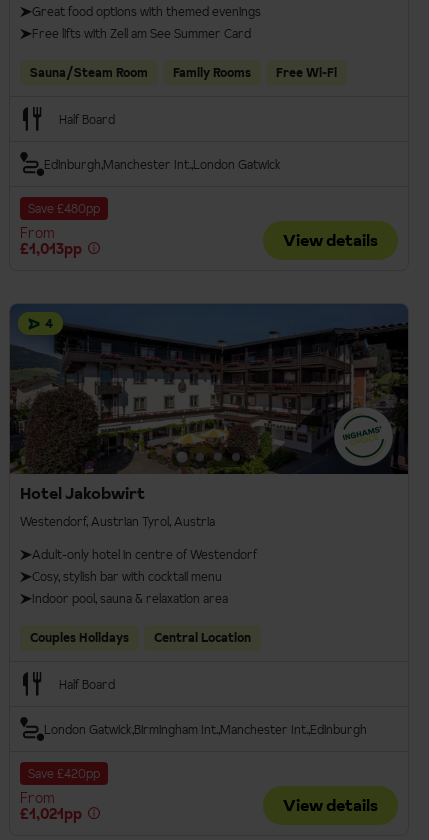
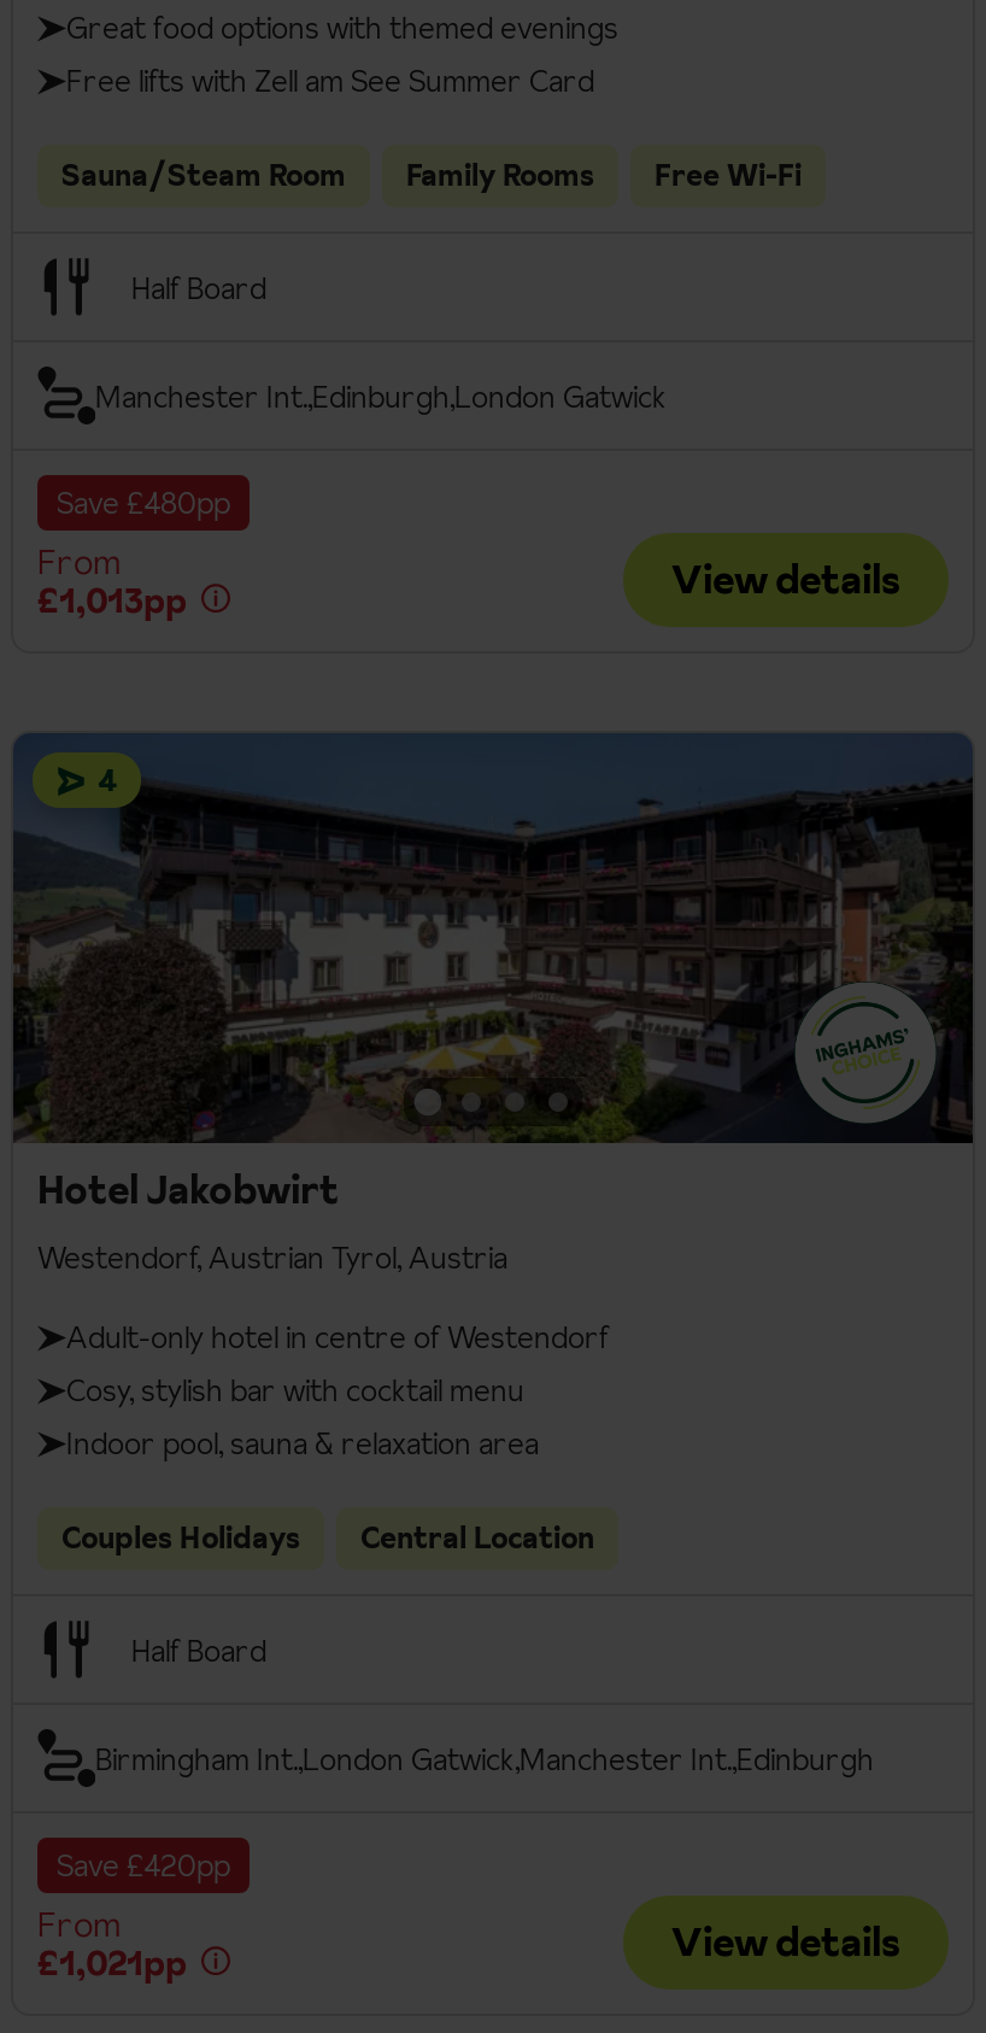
- Edinburgh Manchester Int. London Gatwick
+ Manchester Int. Edinburgh London Gatwick

- London Gatwick Birmingham Int. Manchester Int. Edinburgh
+ Birmingham Int. London Gatwick Manchester Int. Edinburgh
